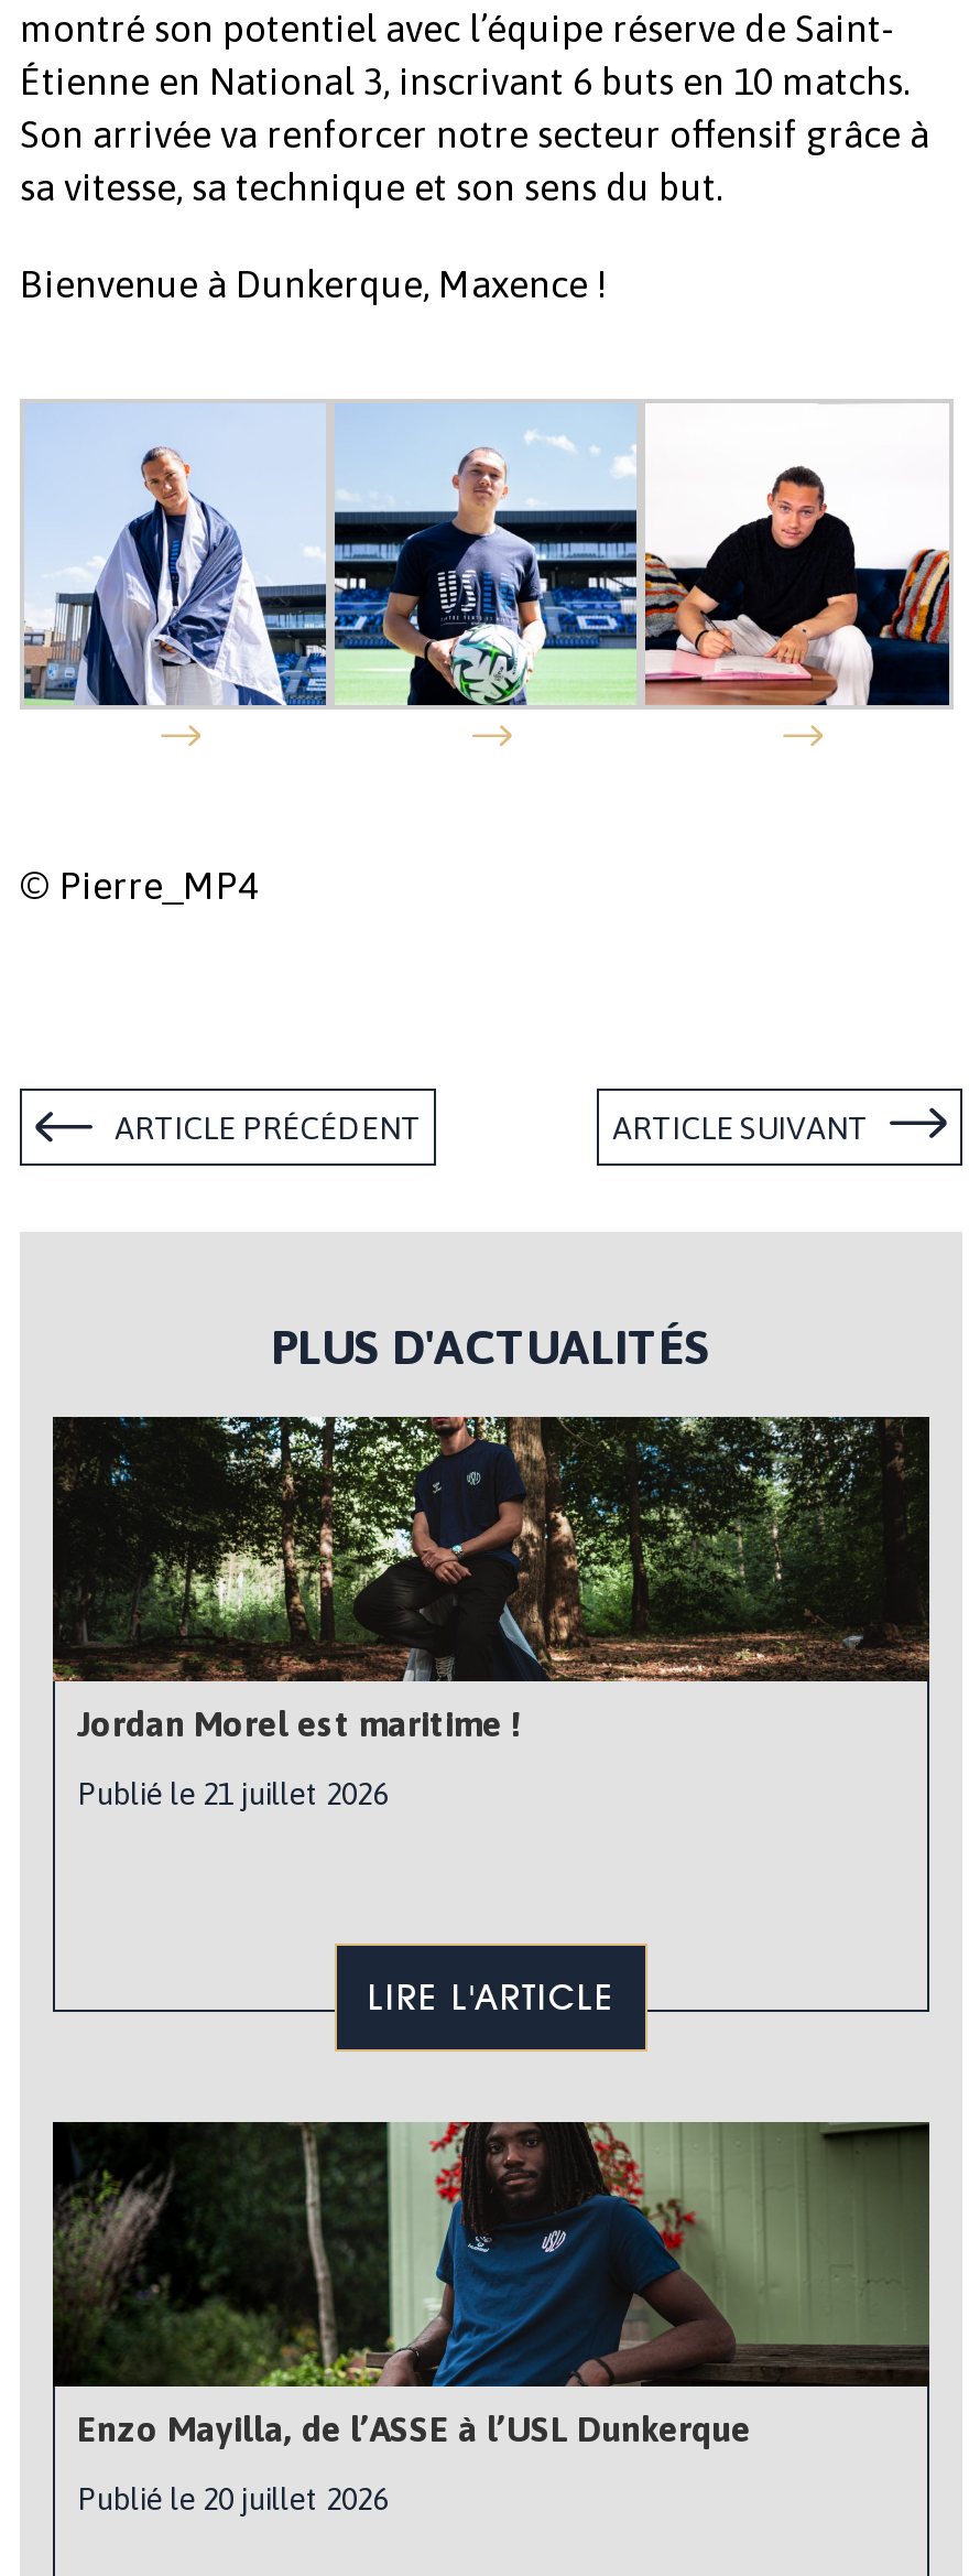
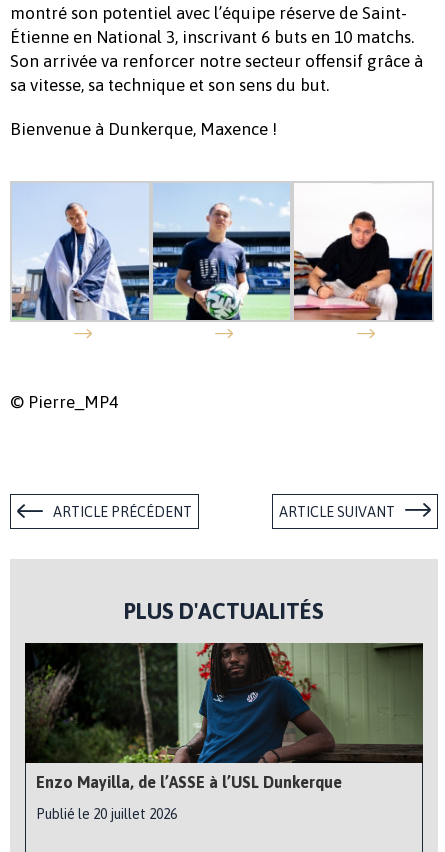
- [image]
- Jordan Morel est maritime !
- Publié le 21 juillet 2026

- LIRE L'ARTICLE
